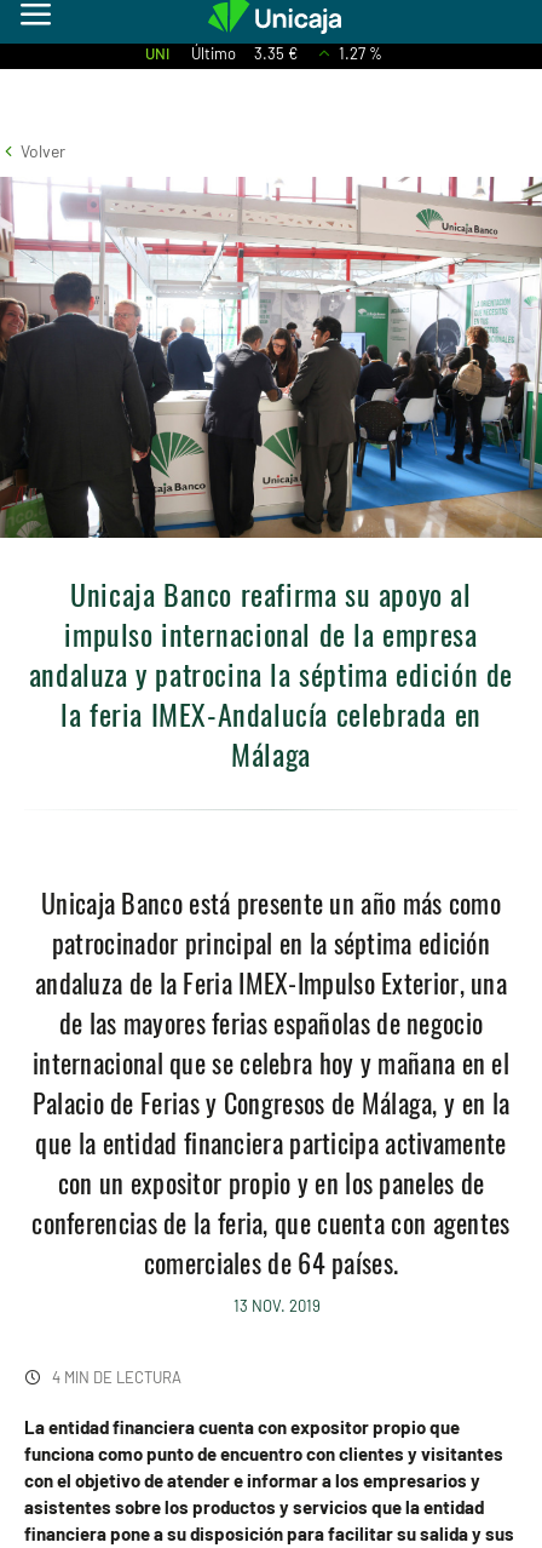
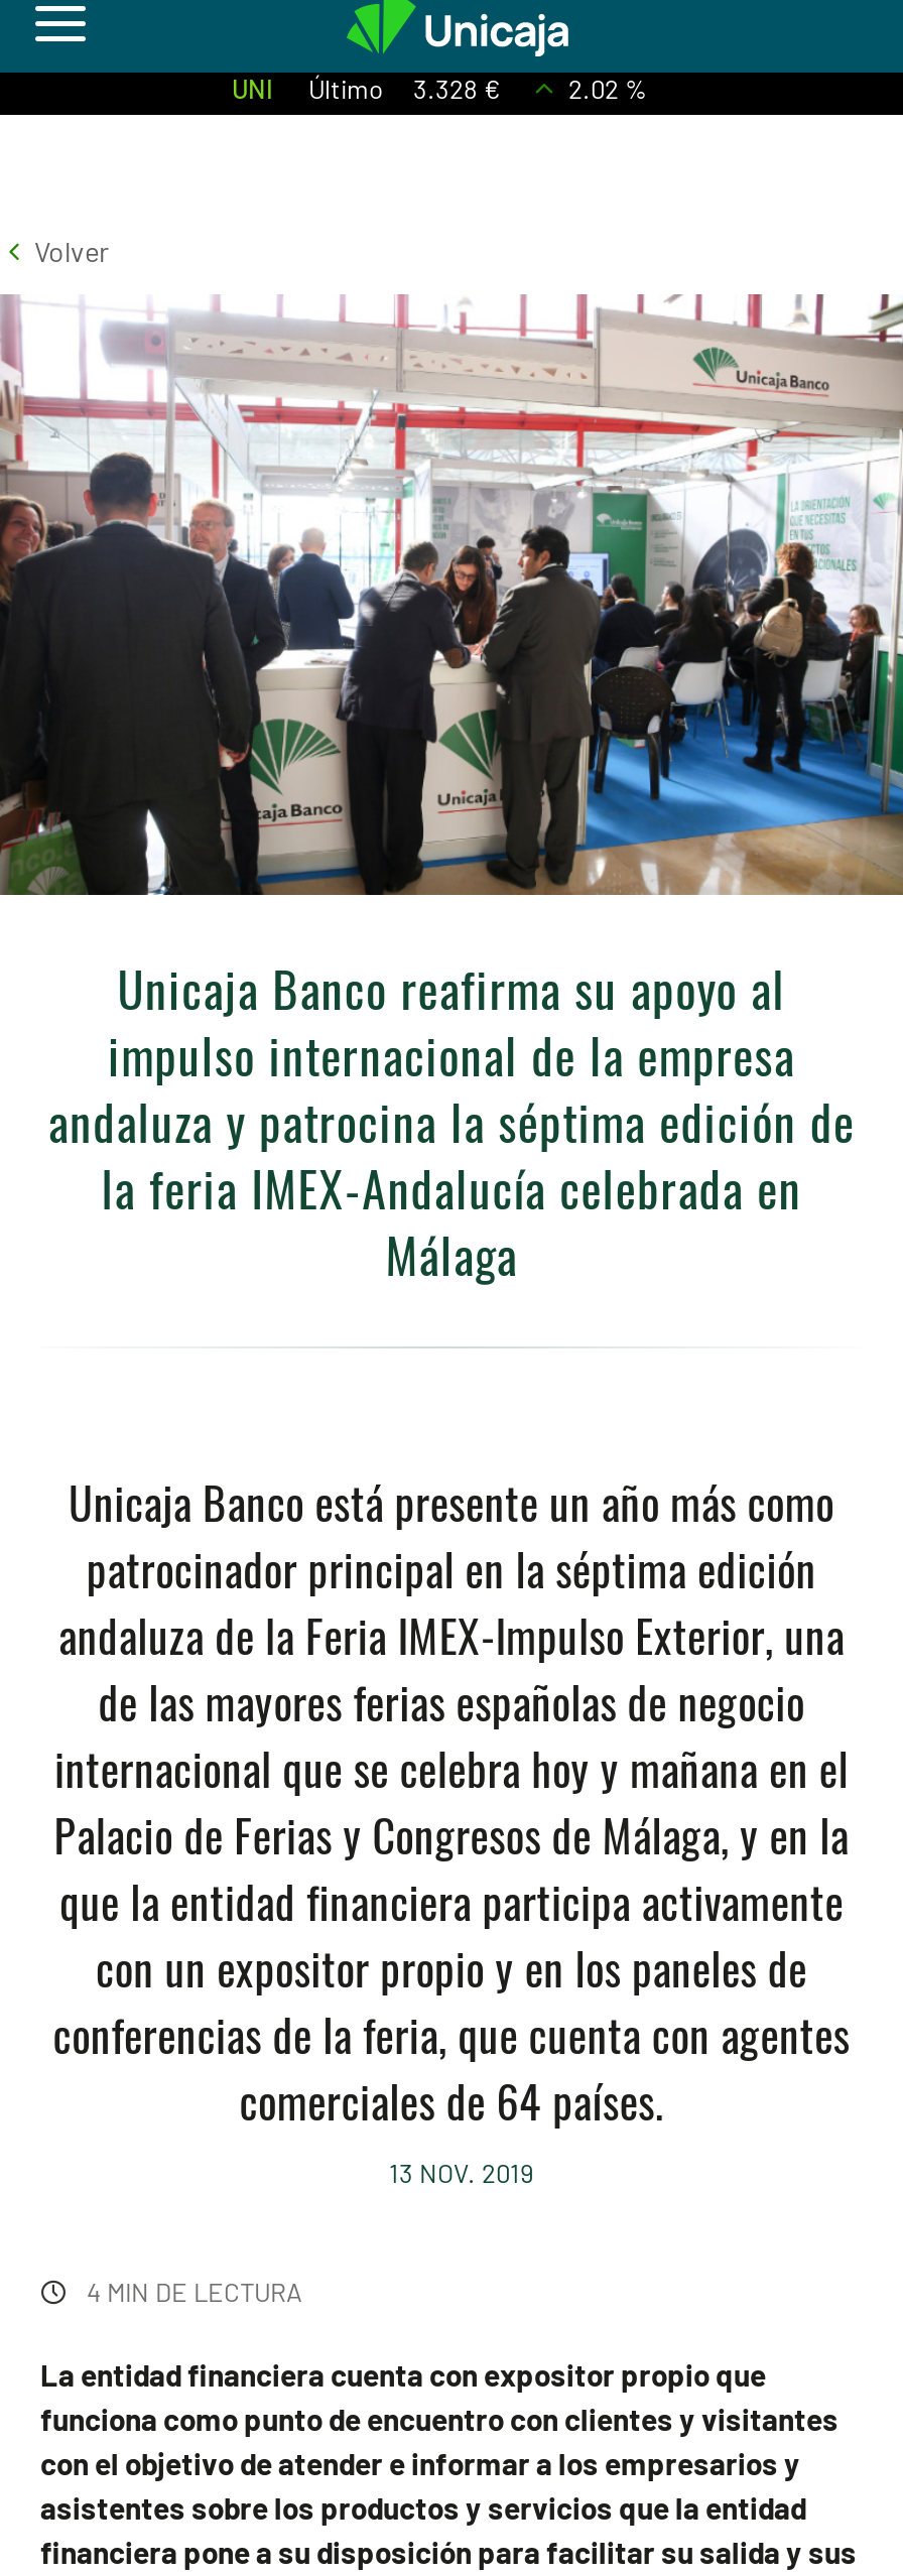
- UNI Último 3.35 €
+ UNI Último 3.328 €

- 1.27 %
+ 2.02 %
